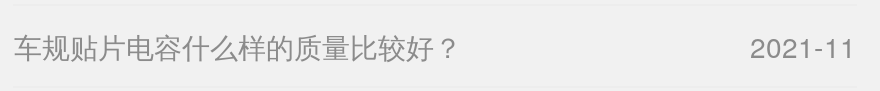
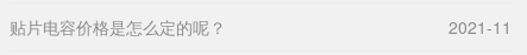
- 车规贴片电容什么样的质量比较好？
+ 贴片电容价格是怎么定的呢？
